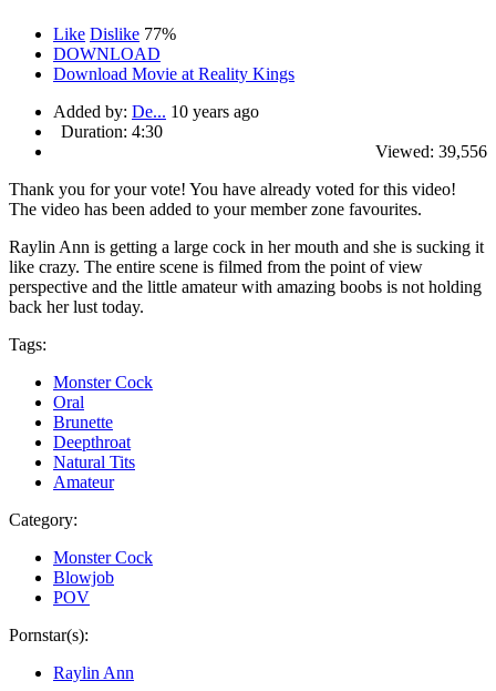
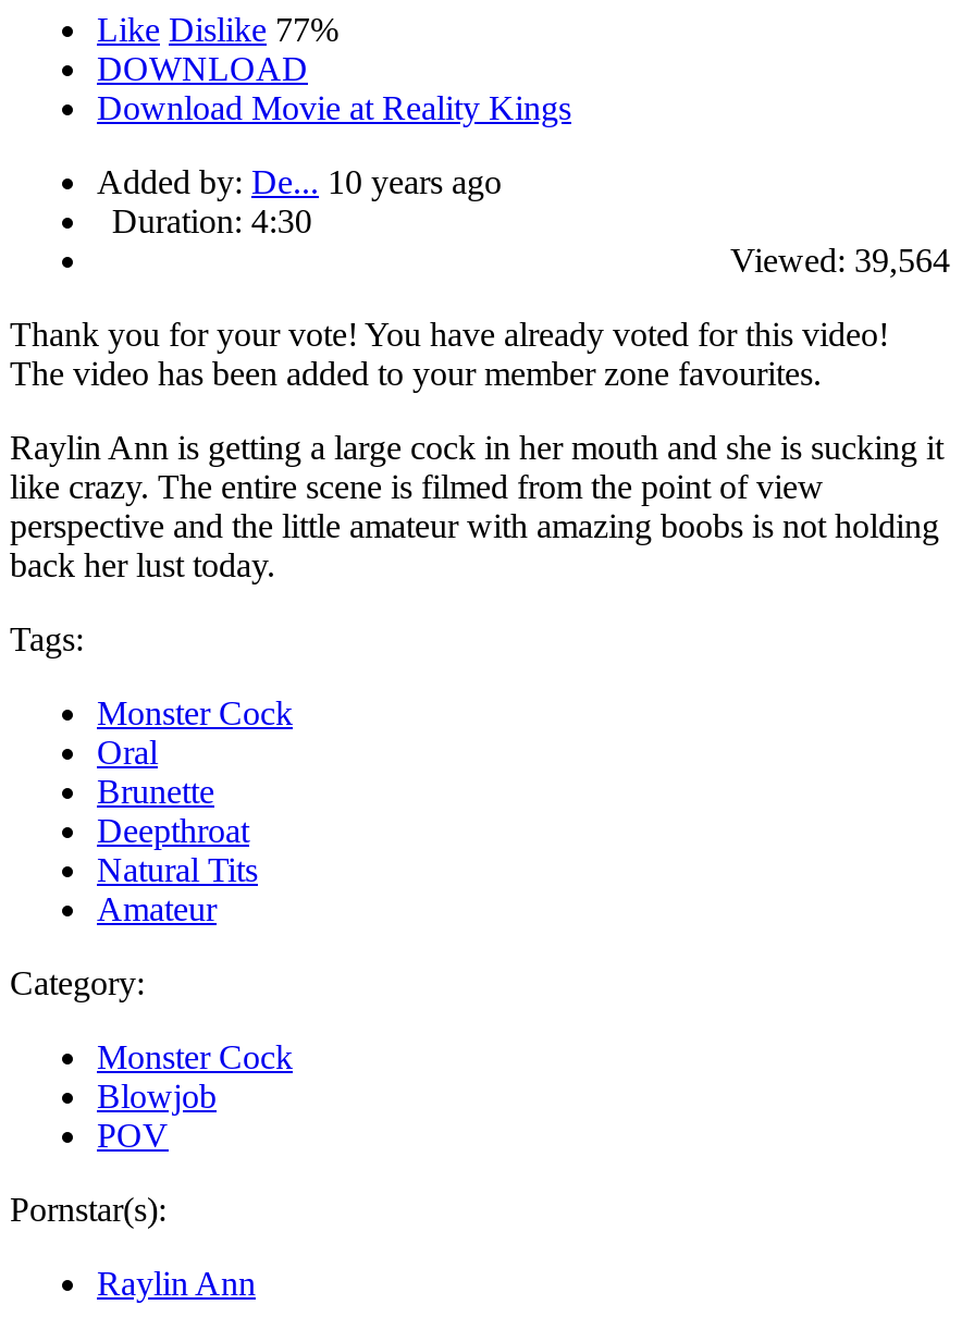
- Viewed: 39,556
+ Viewed: 39,564
